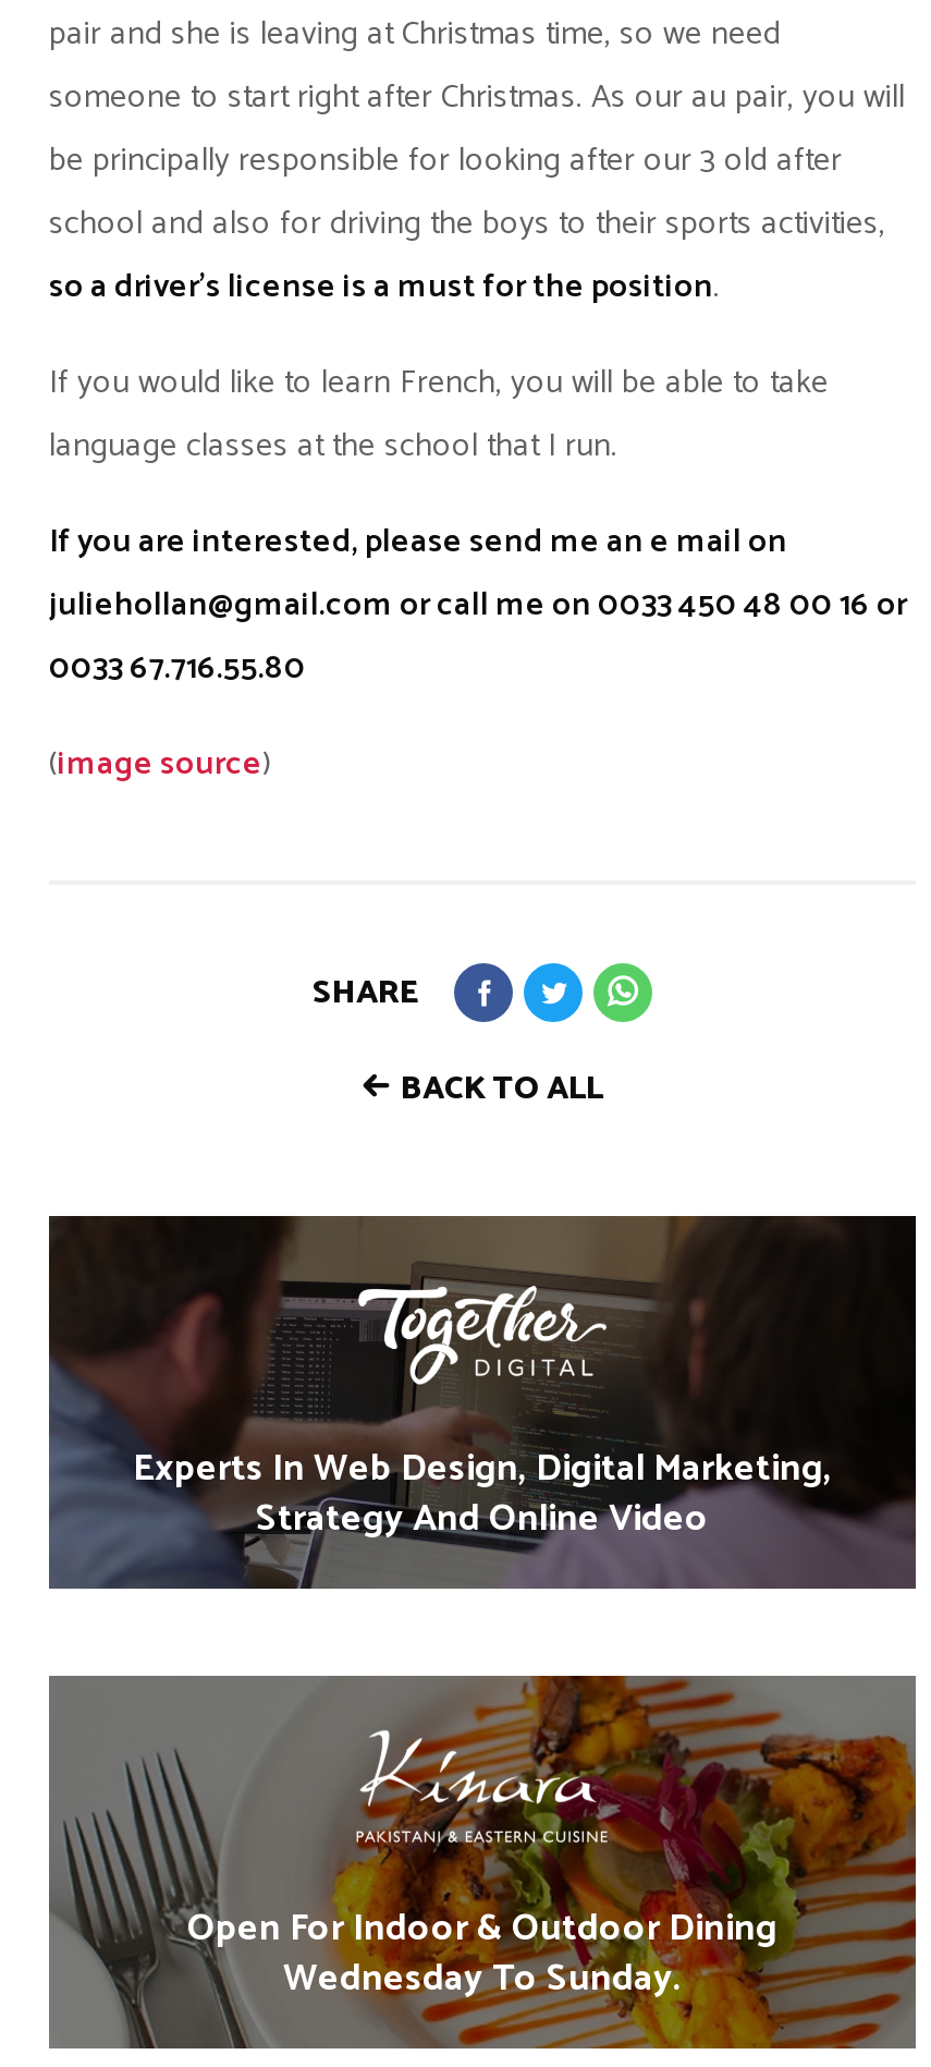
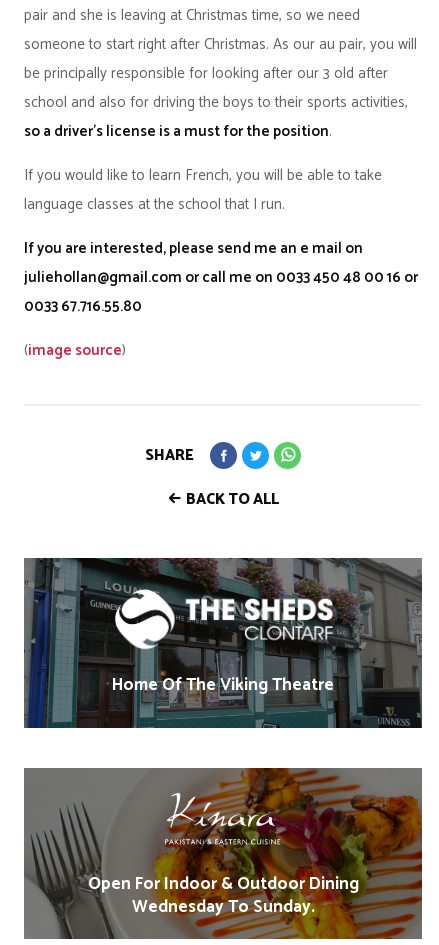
- [image]
- Experts In Web Design, Digital Marketing,
- Strategy And Online Video
+ [image]
+ Home Of The Viking Theatre
